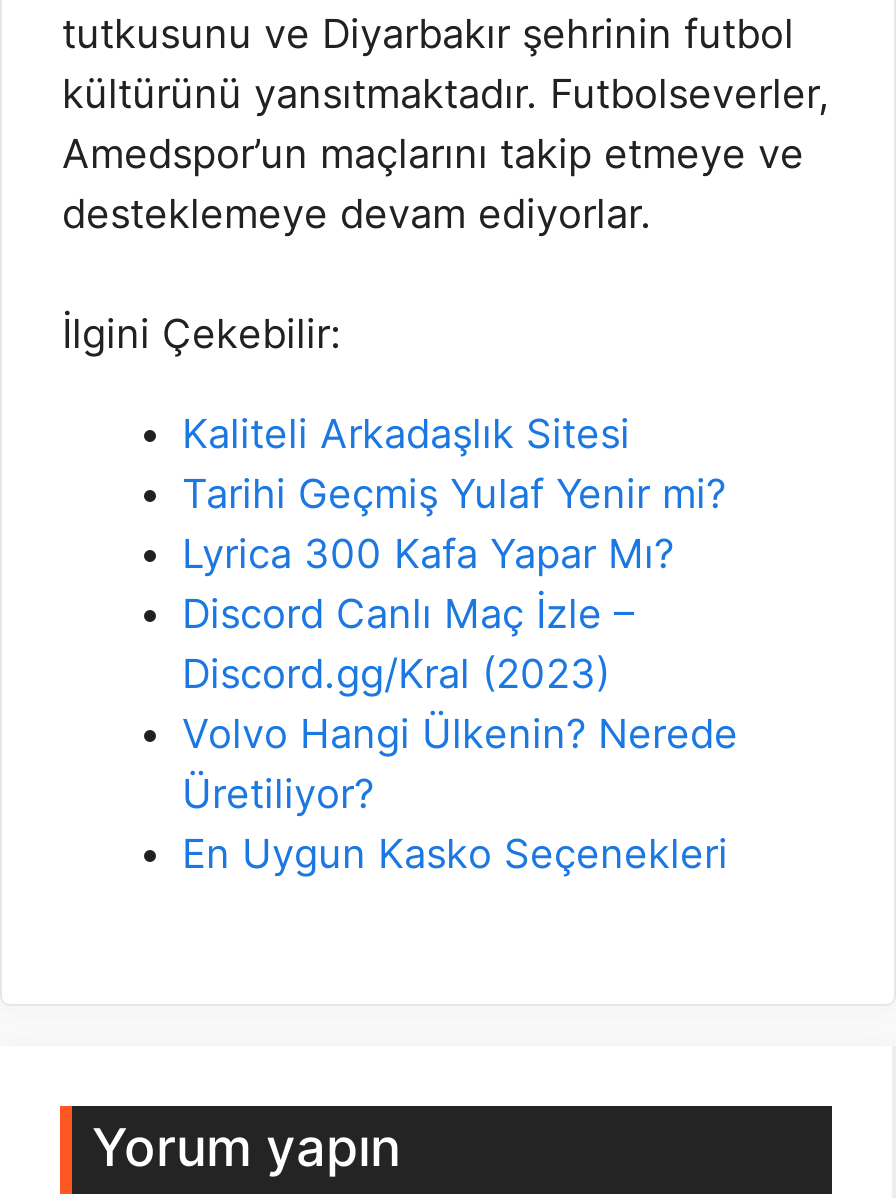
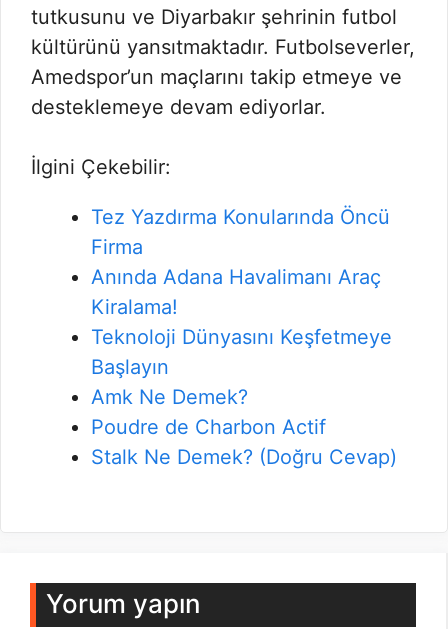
- Kaliteli Arkadaşlık Sitesi
- Tarihi Geçmiş Yulaf Yenir mi?
- Lyrica 300 Kafa Yapar Mı?
- Discord Canlı Maç İzle –
- Discord.gg/Kral (2023)
- Volvo Hangi Ülkenin? Nerede
- Üretiliyor?
- En Uygun Kasko Seçenekleri
+ Tez Yazdırma Konularında Öncü
+ Firma
+ Anında Adana Havalimanı Araç
+ Kiralama!
+ Teknoloji Dünyasını Keşfetmeye
+ Başlayın
+ Amk Ne Demek?
+ Poudre de Charbon Actif
+ Stalk Ne Demek? (Doğru Cevap)
